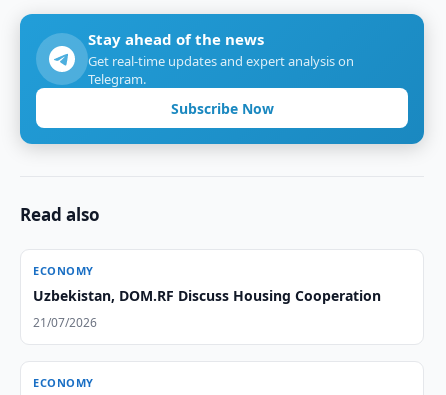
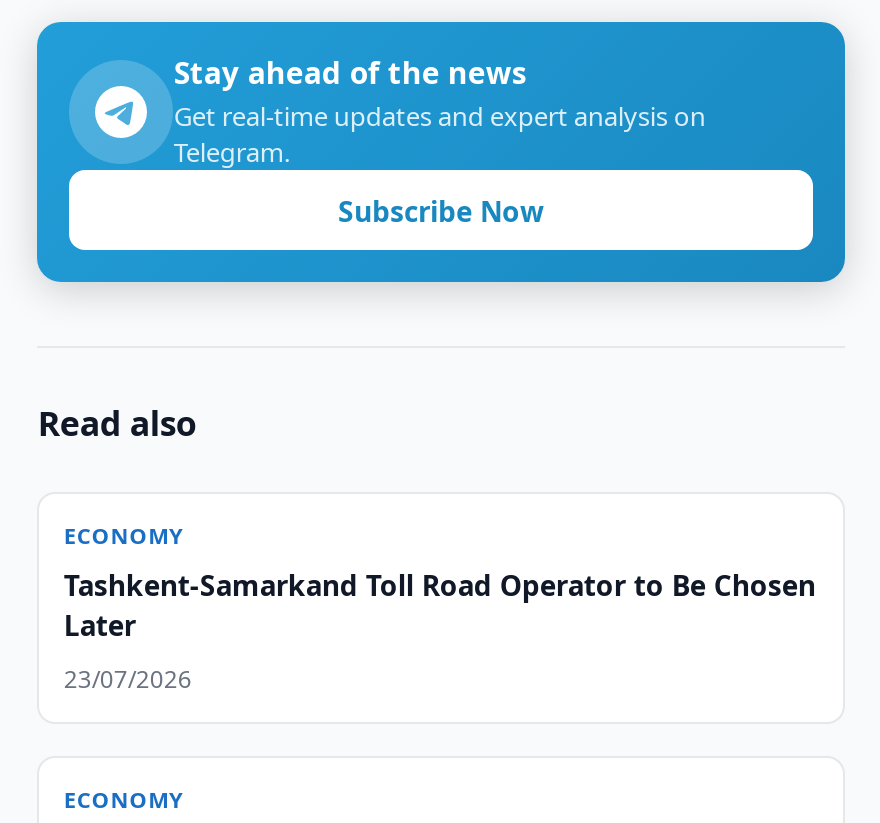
- Uzbekistan, DOM.RF Discuss Housing Cooperation
+ Tashkent-Samarkand Toll Road Operator to Be Chosen
+ Later

- 21/07/2026
+ 23/07/2026
